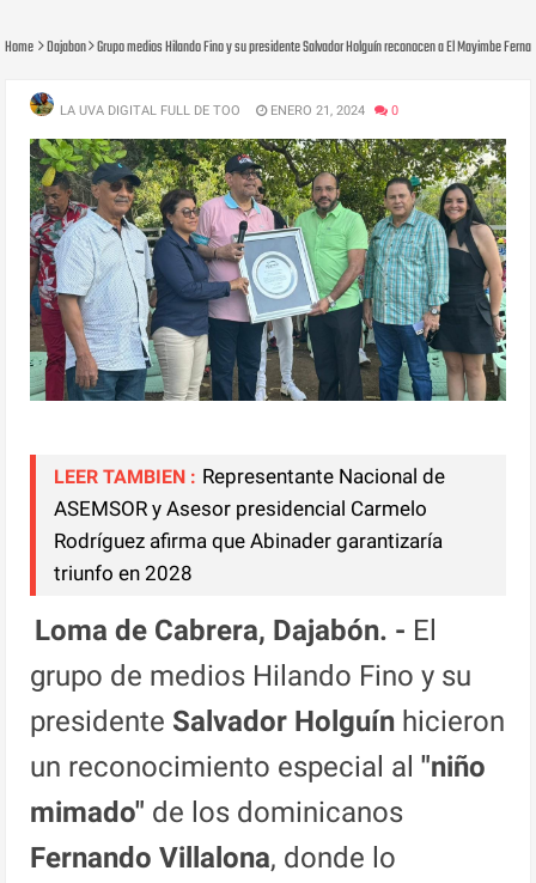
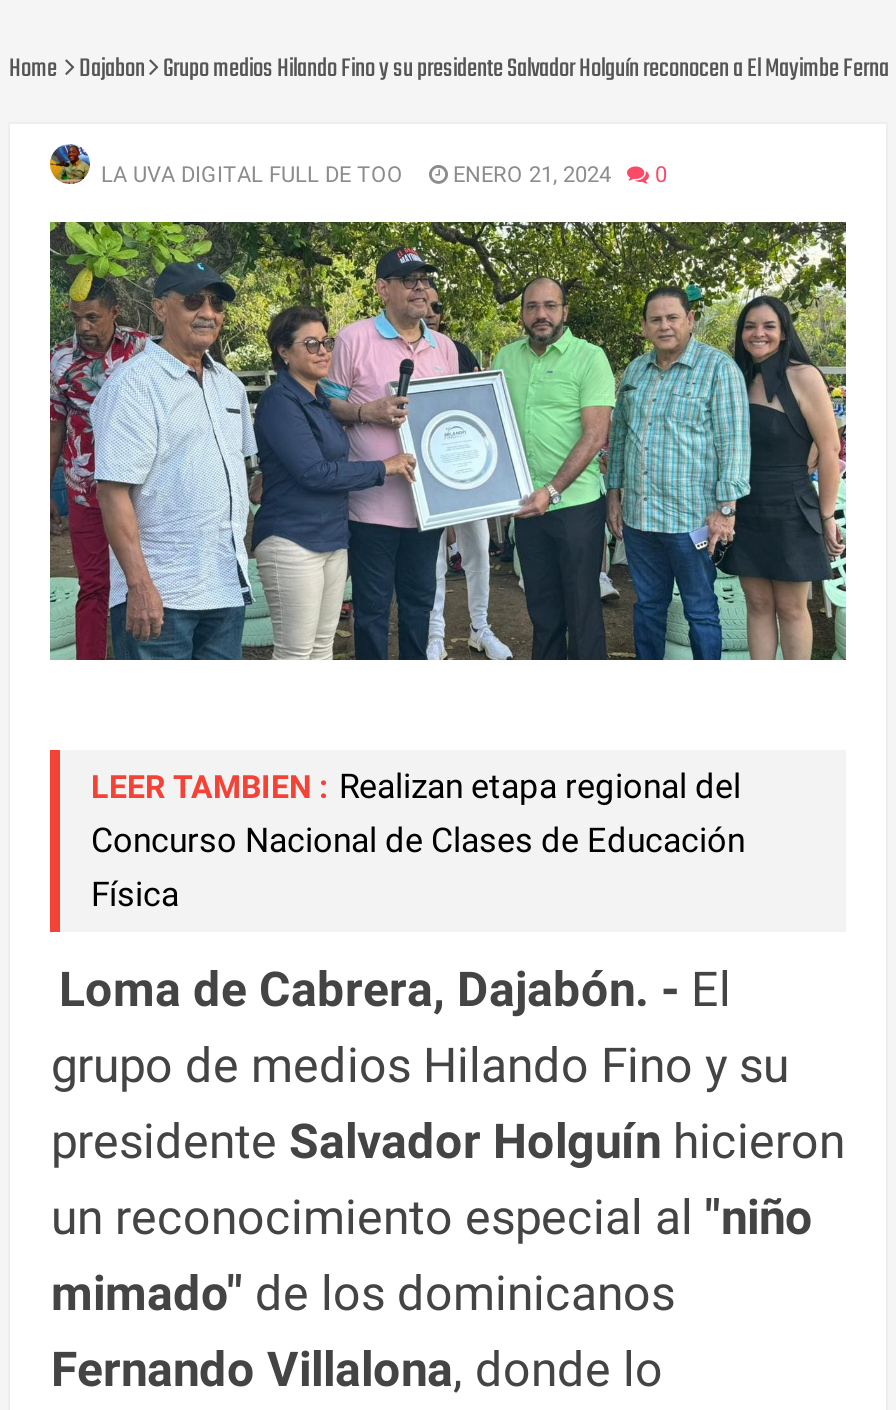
- LEER TAMBIEN : Representante Nacional de
- ASEMSOR y Asesor presidencial Carmelo
- Rodríguez afirma que Abinader garantizaría
- triunfo en 2028
+ LEER TAMBIEN : Realizan etapa regional del
+ Concurso Nacional de Clases de Educación
+ Física
